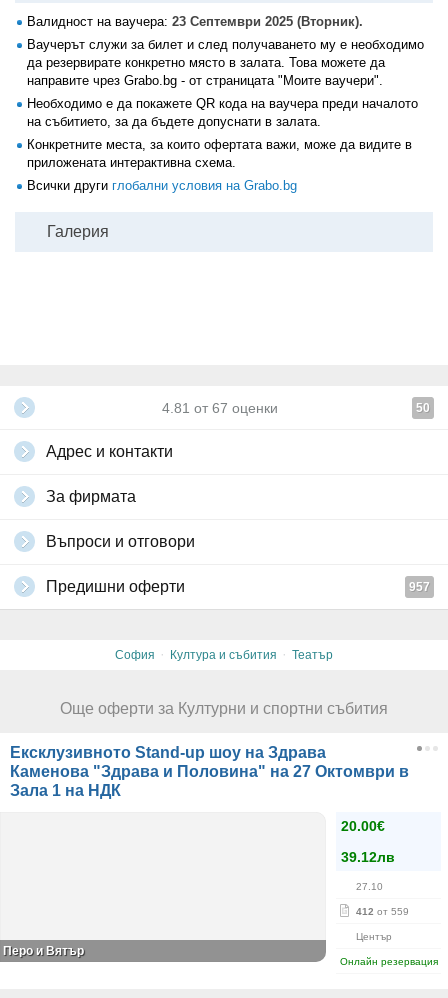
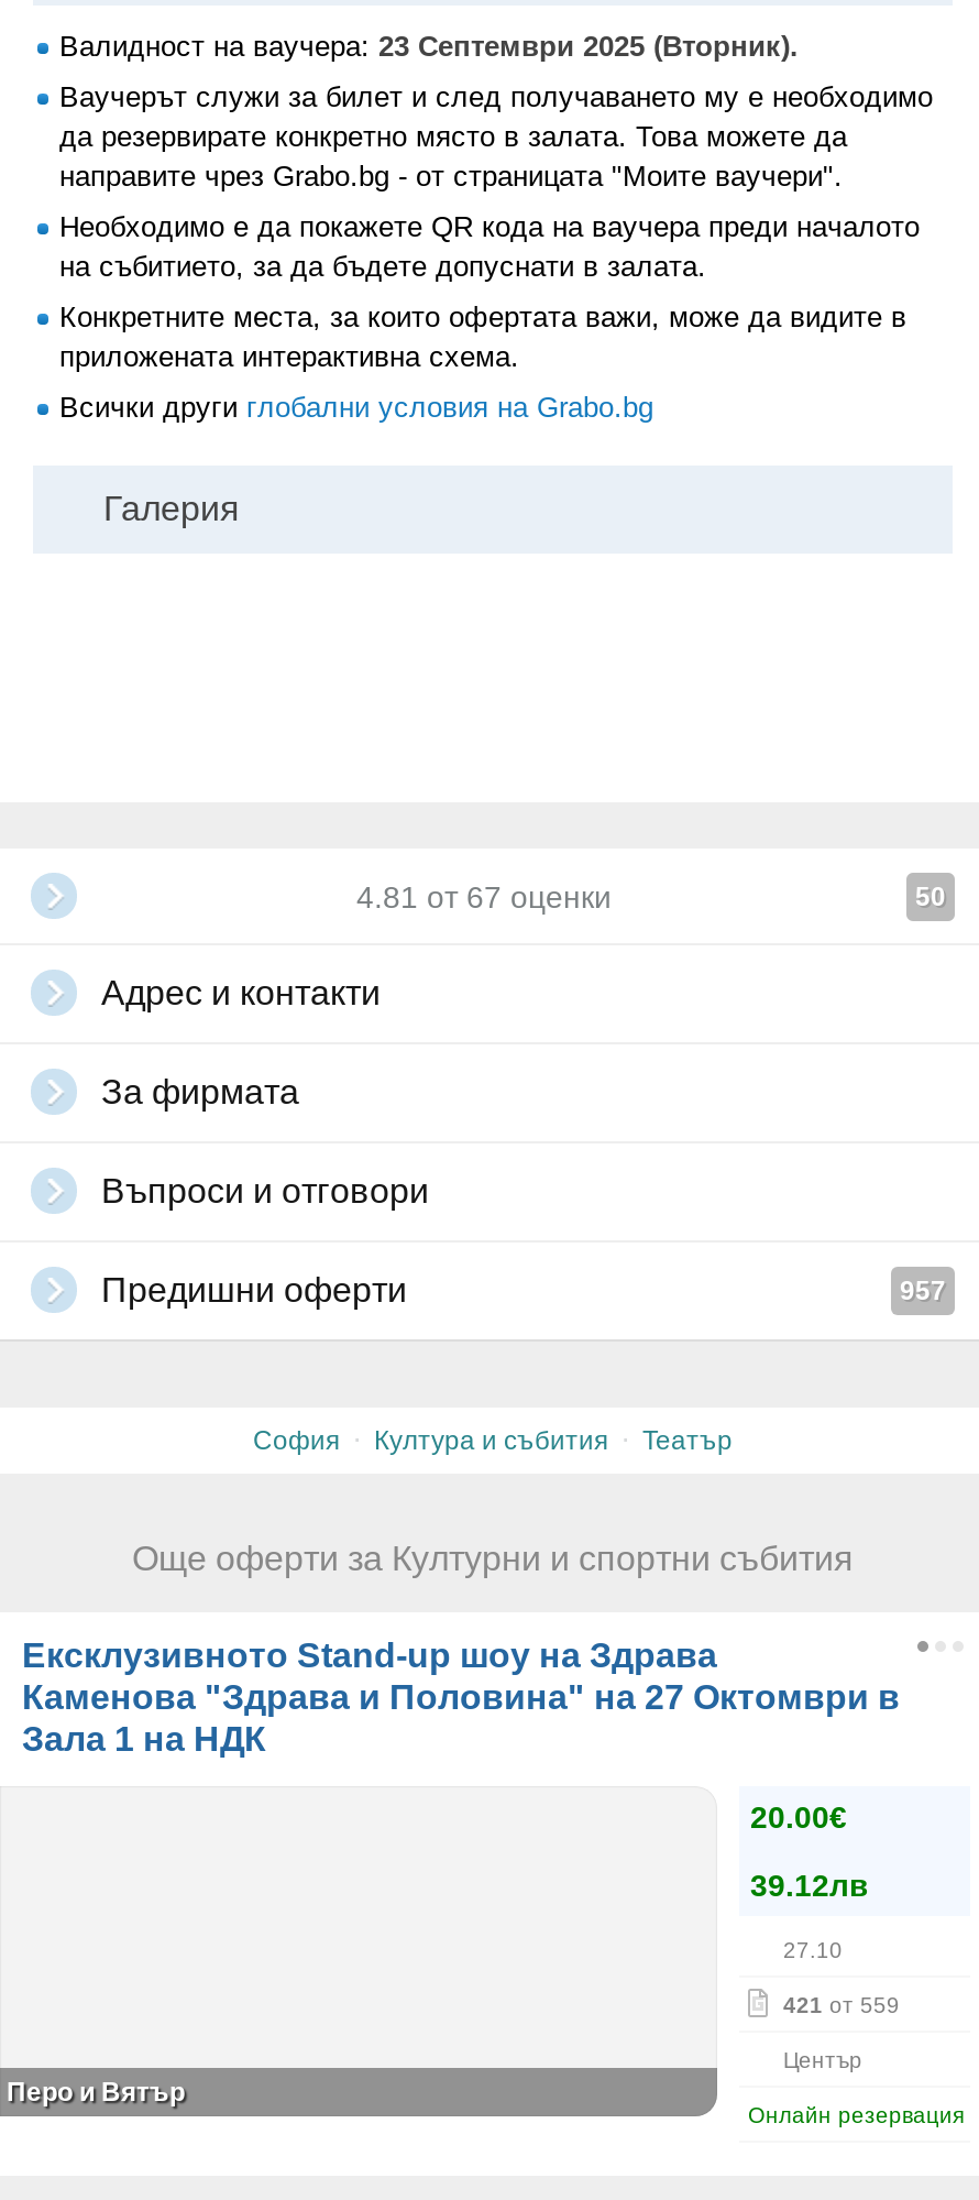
- 412 от 559
+ 421 от 559
